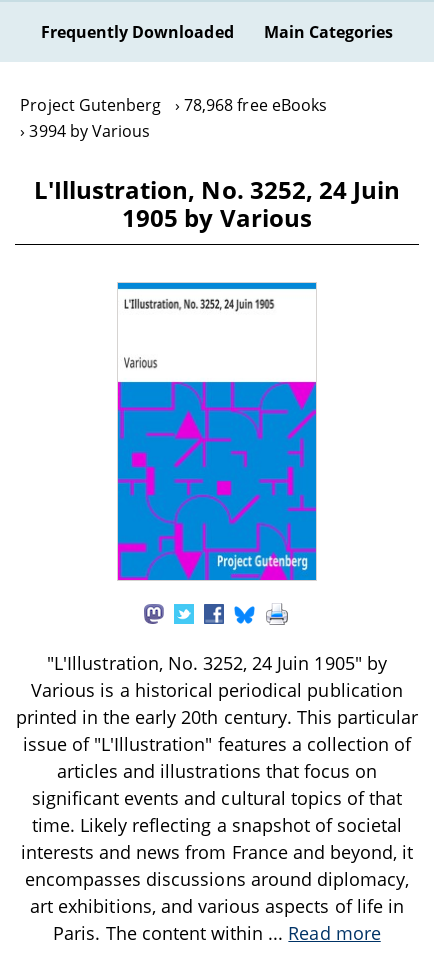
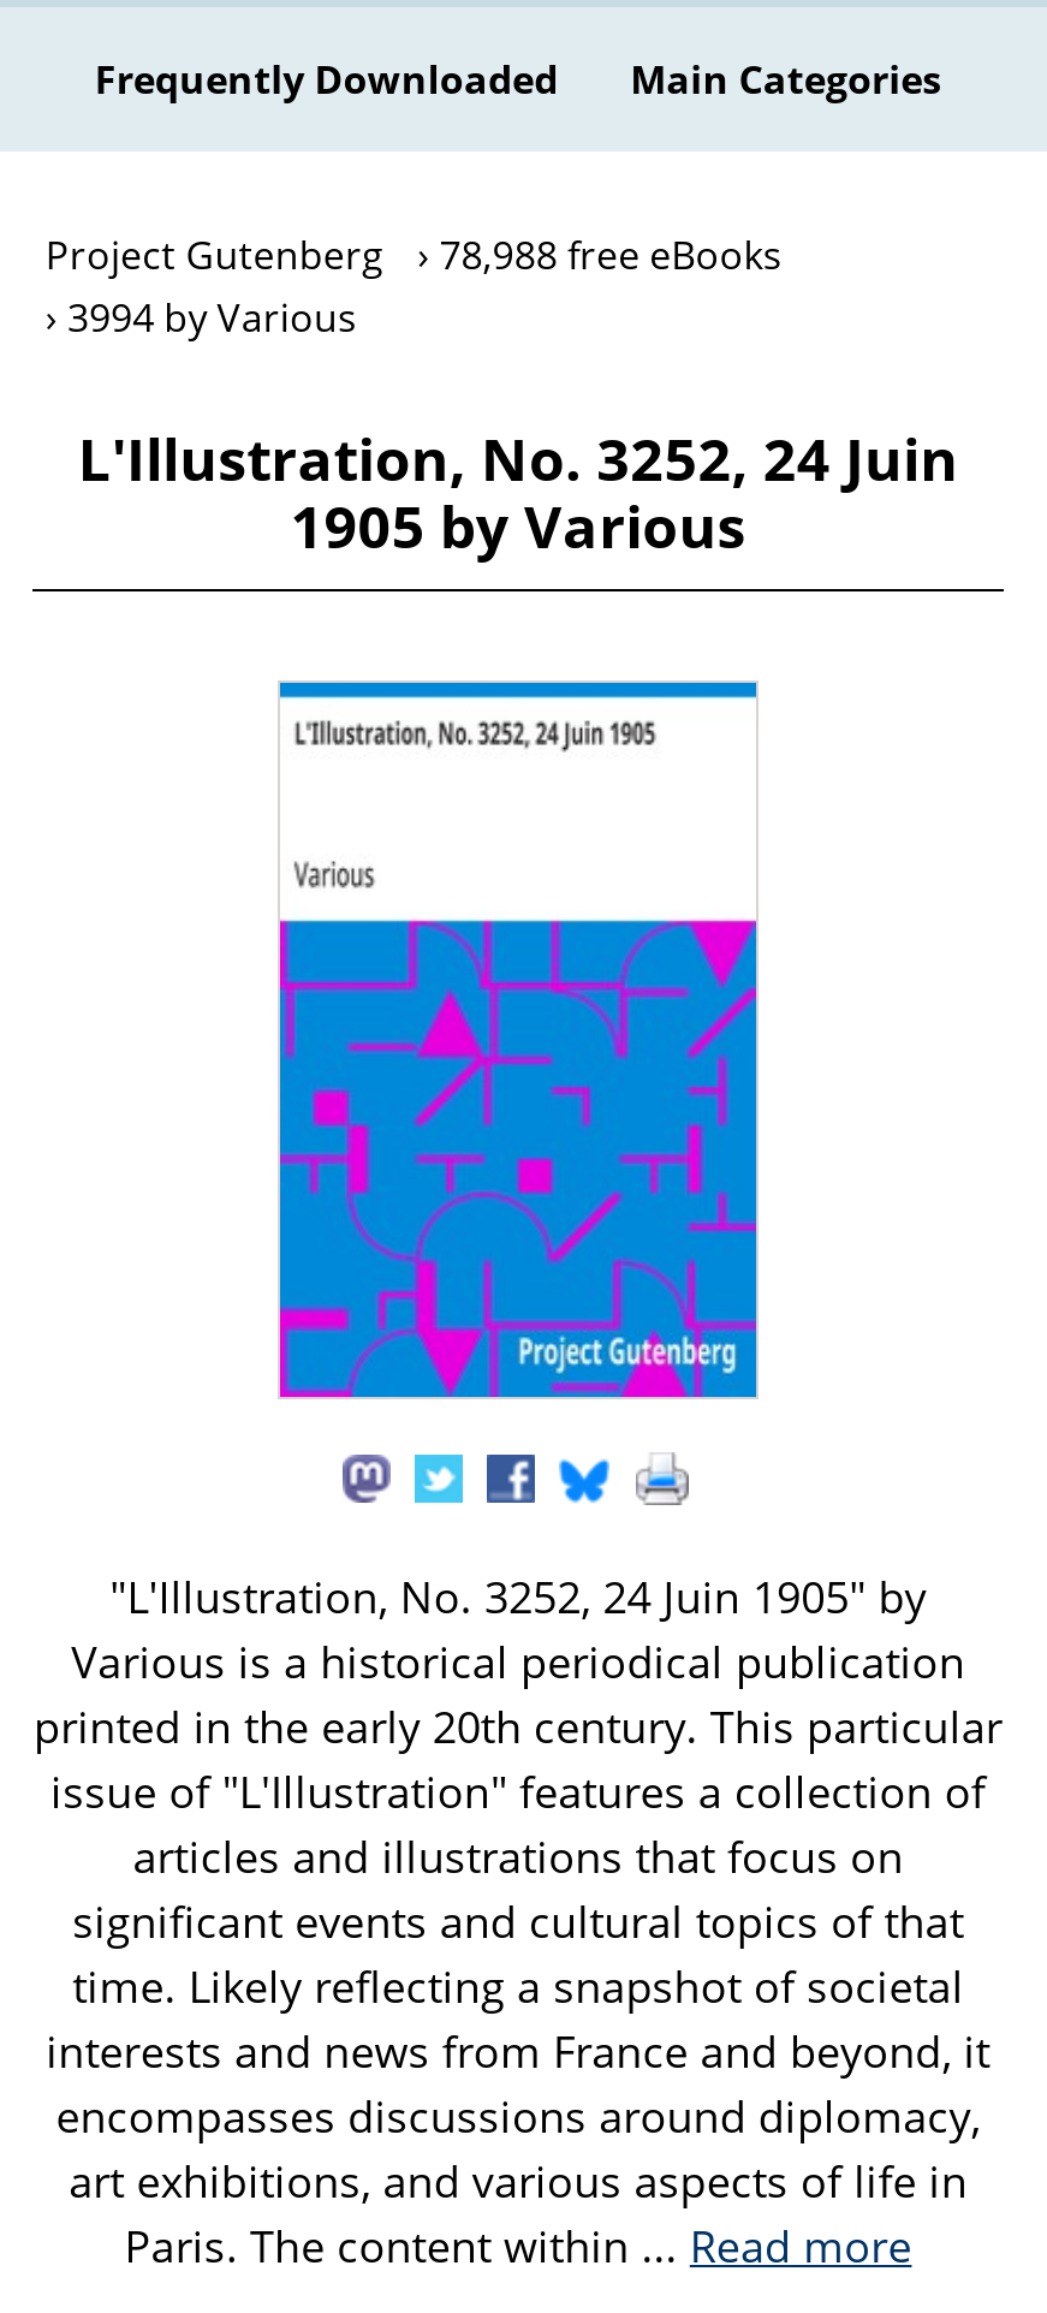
- Project Gutenberg 78,968 free eBooks
+ Project Gutenberg 78,988 free eBooks
